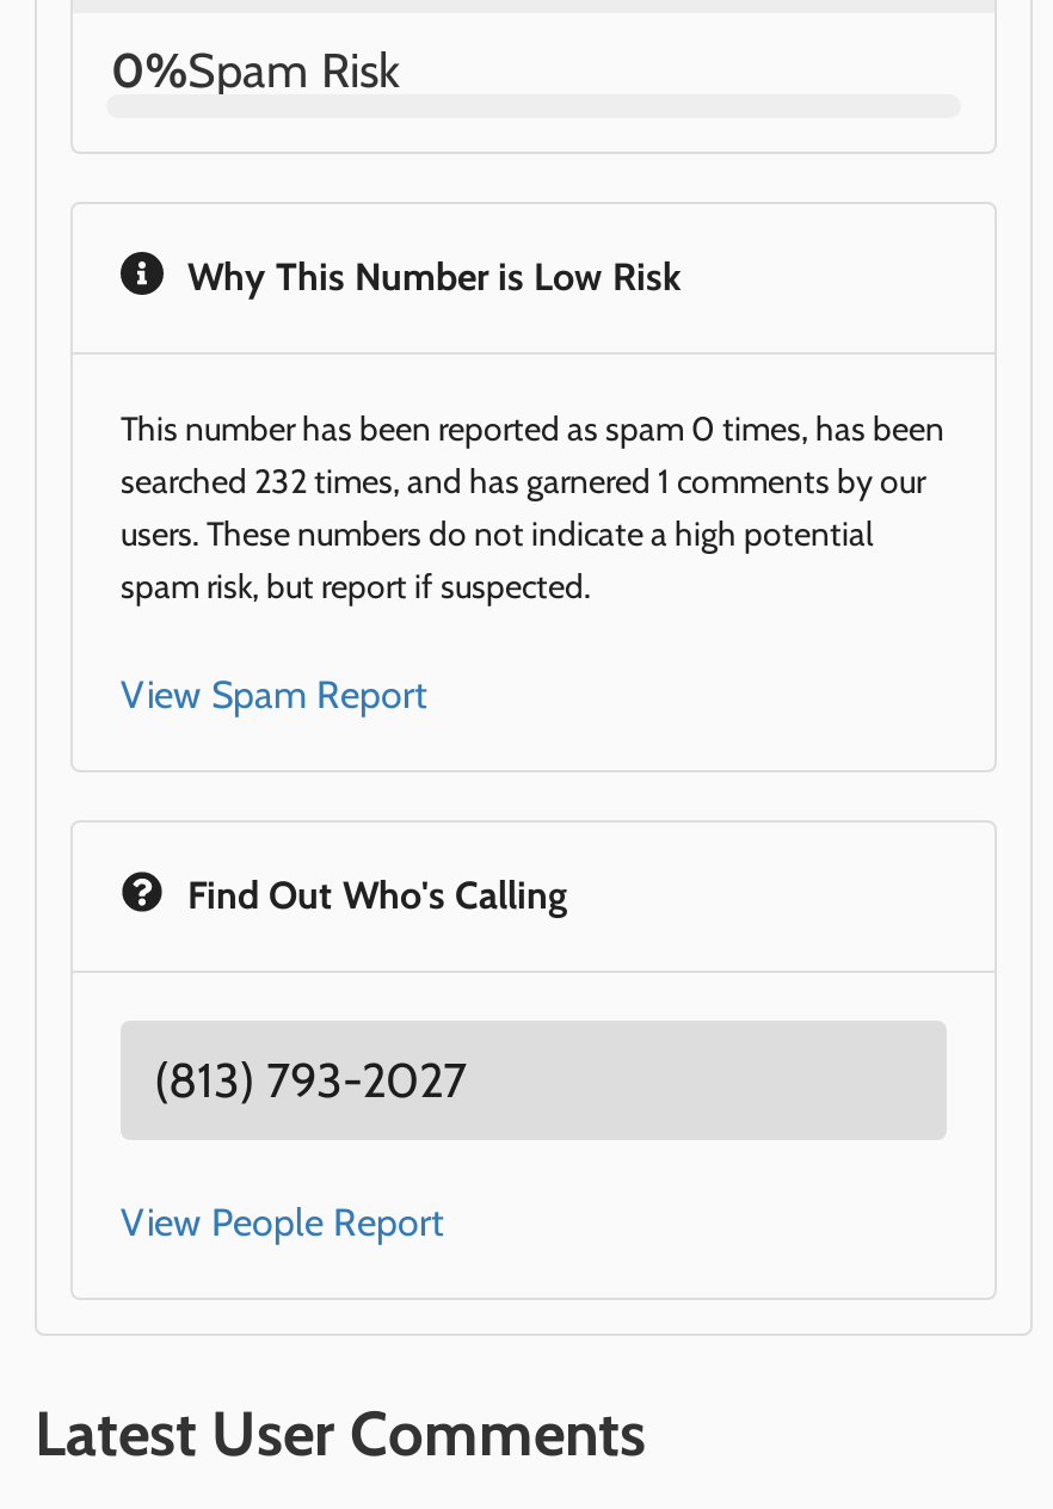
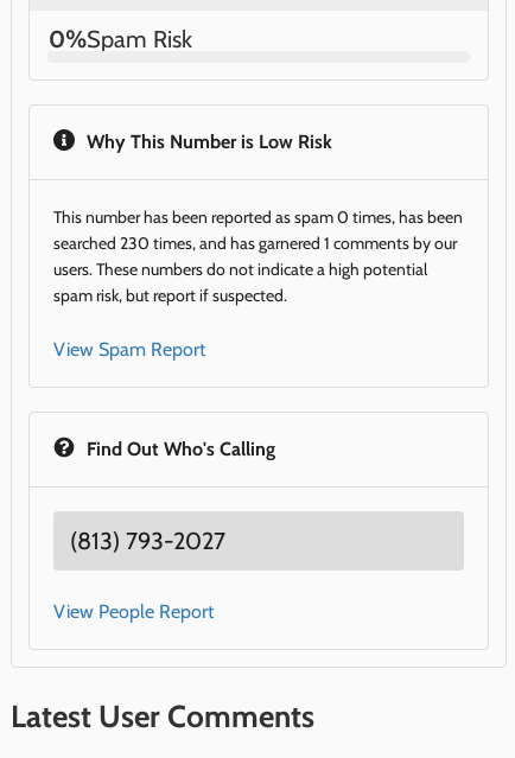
- searched 232 times, and has garnered 1 comments by our
+ searched 230 times, and has garnered 1 comments by our
